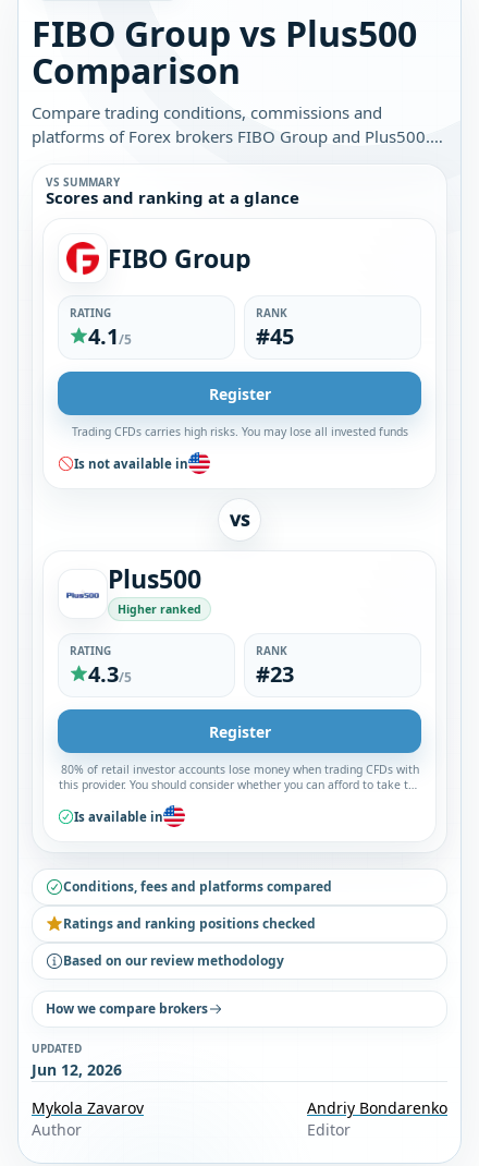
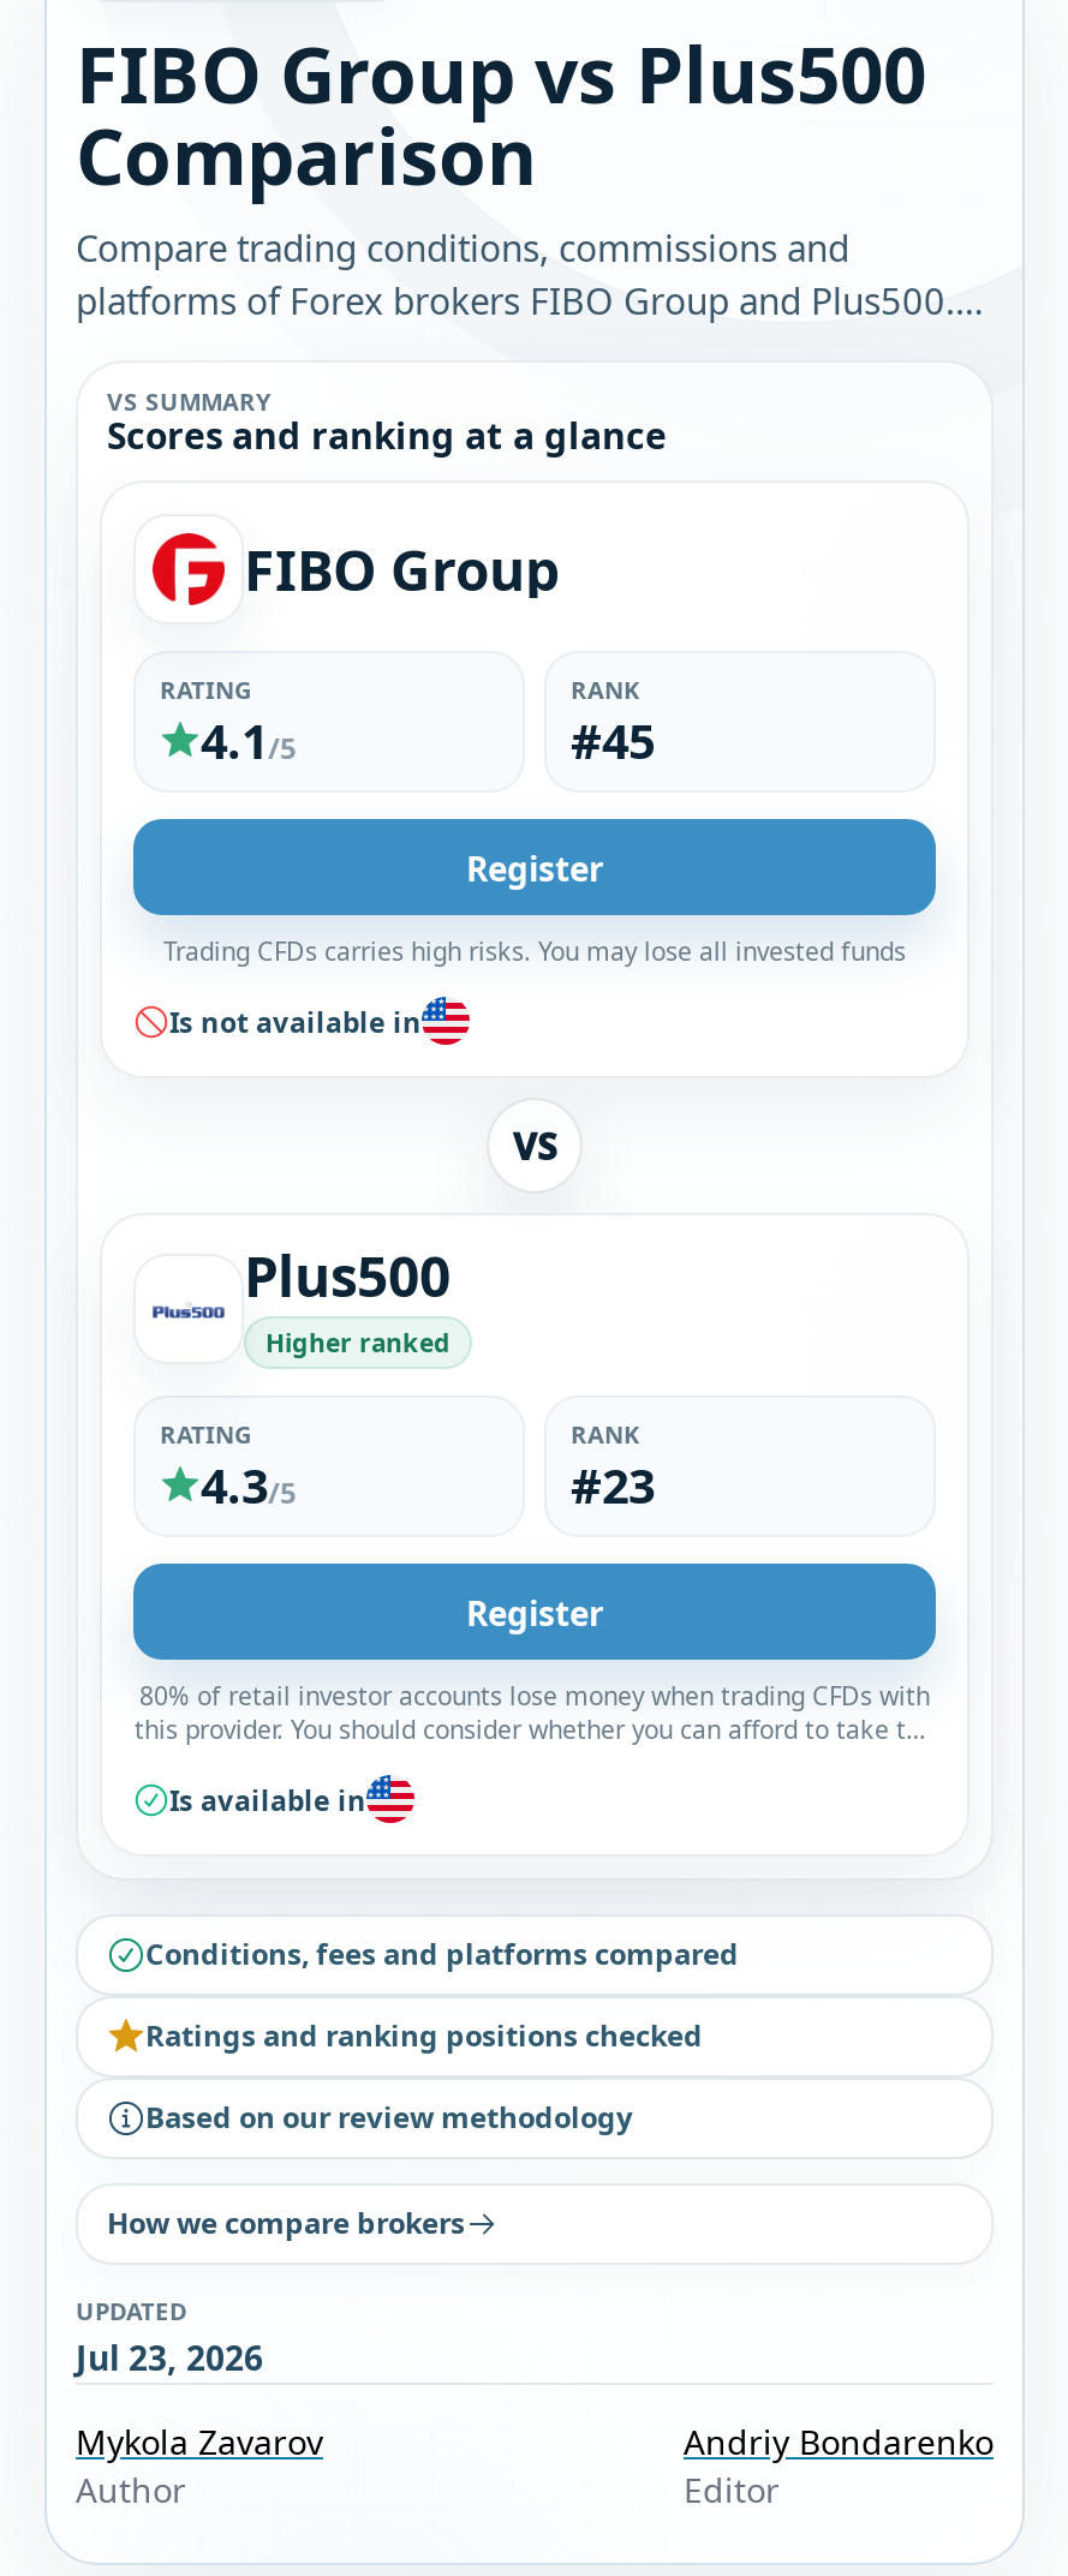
- Jun 12, 2026
+ Jul 23, 2026
